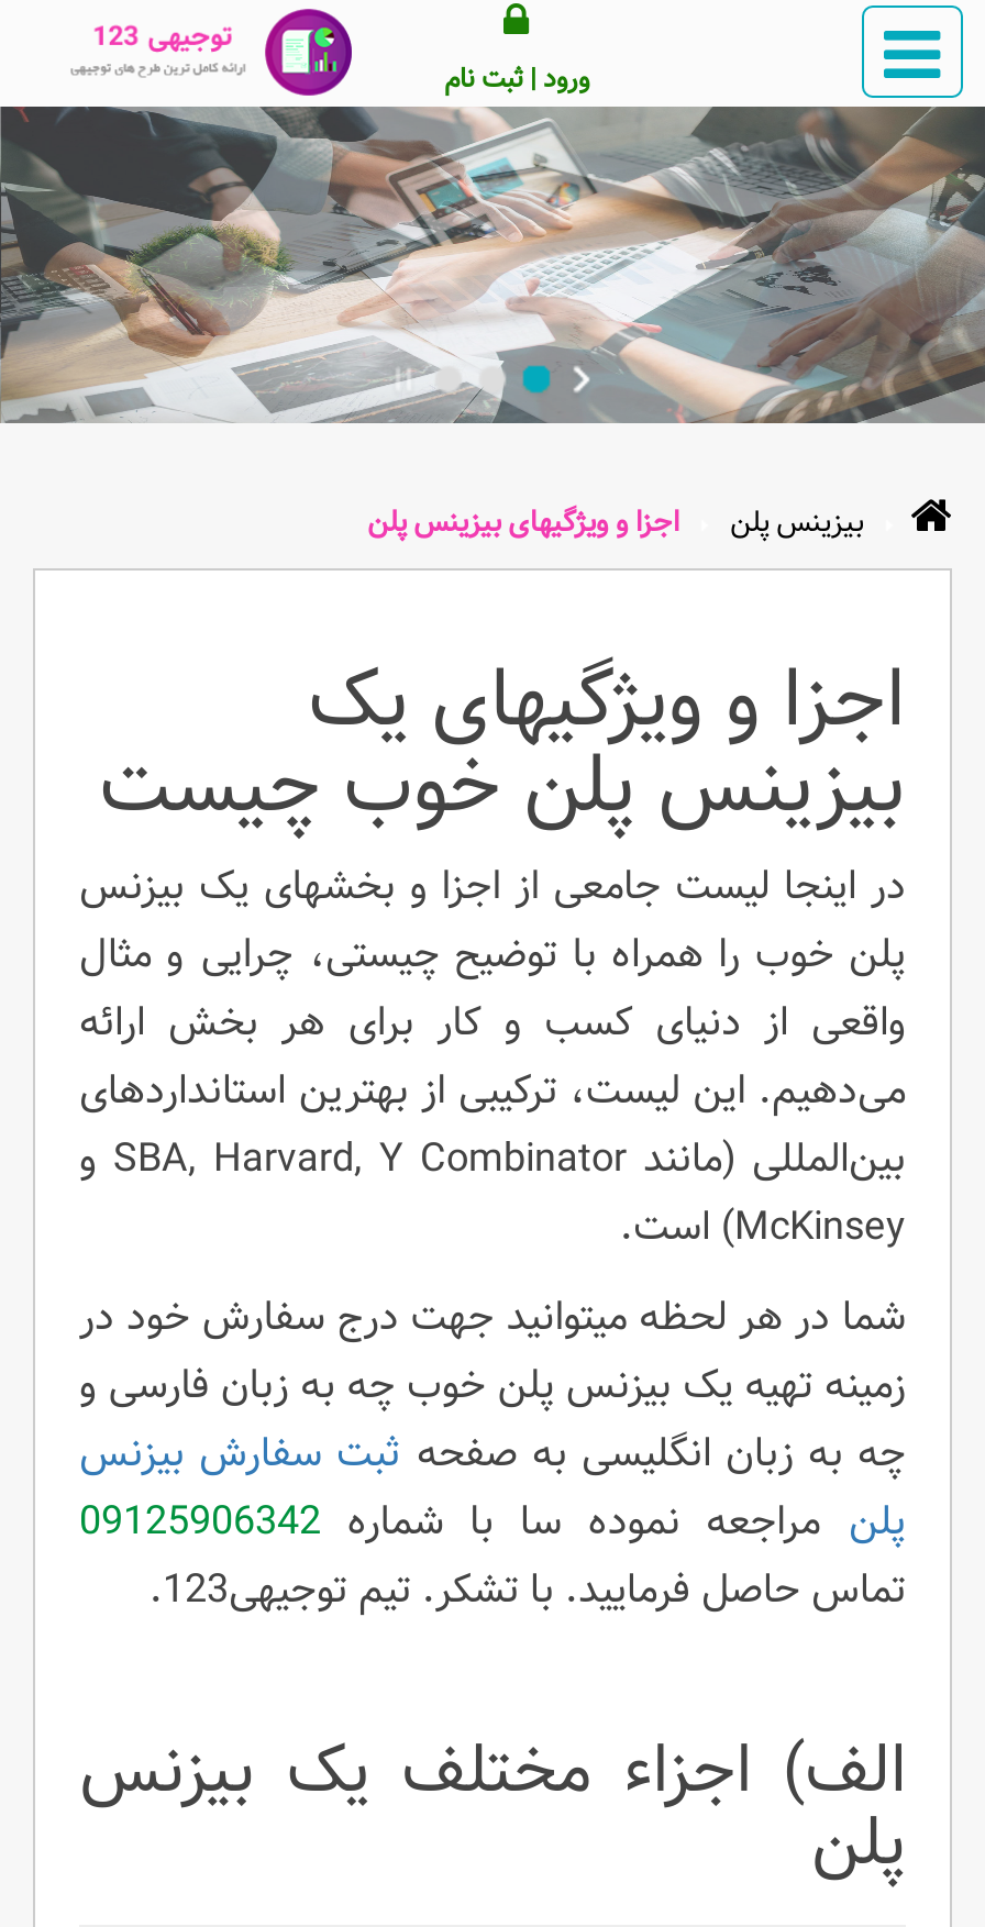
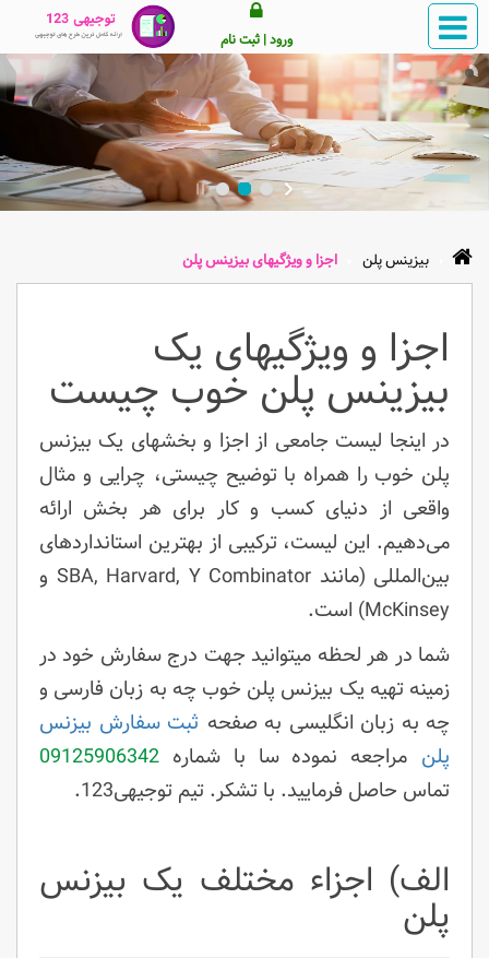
- [image]
+ [image]
